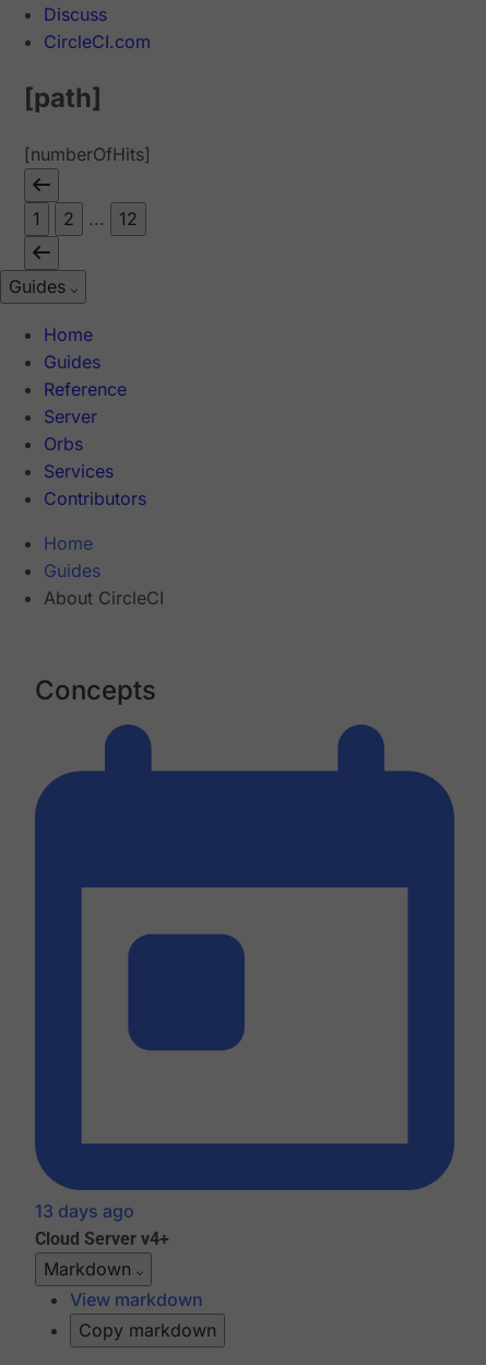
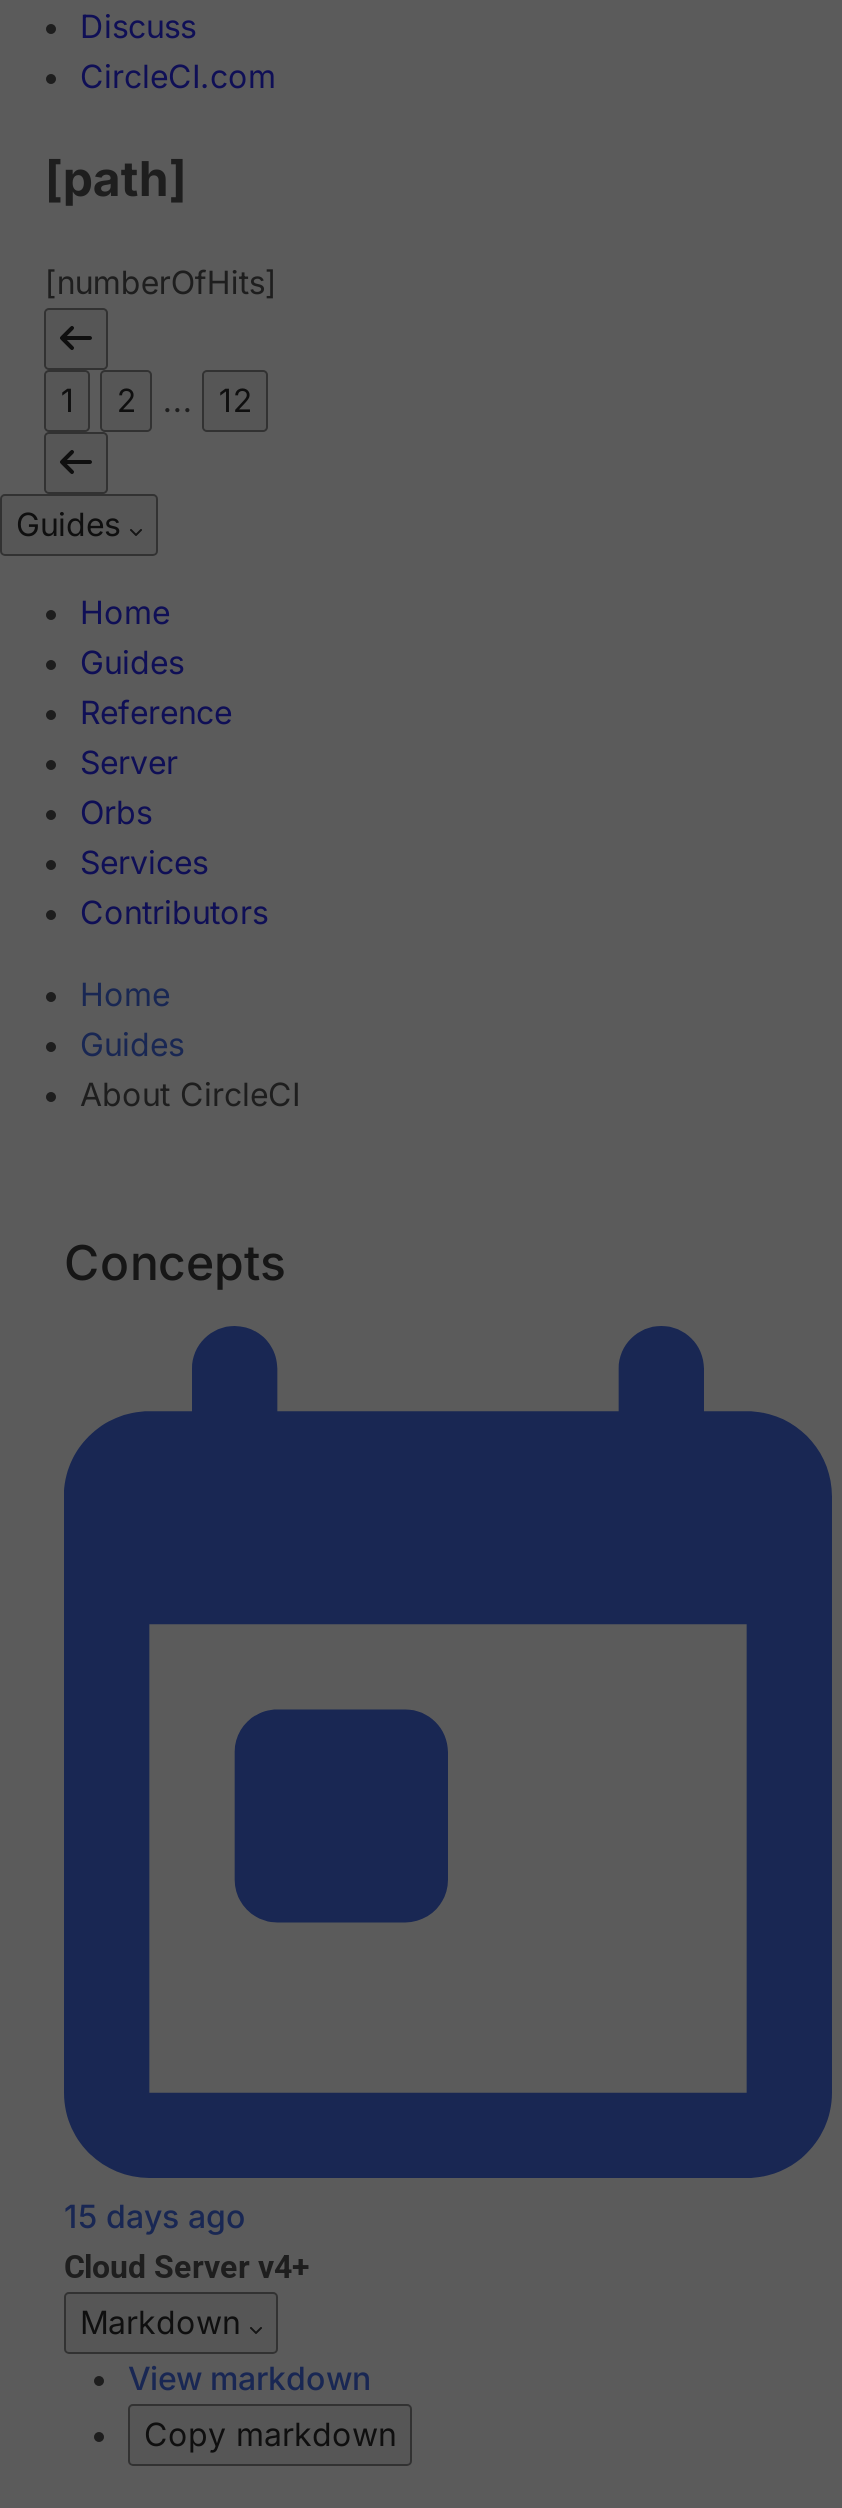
- 13 days ago
+ 15 days ago
